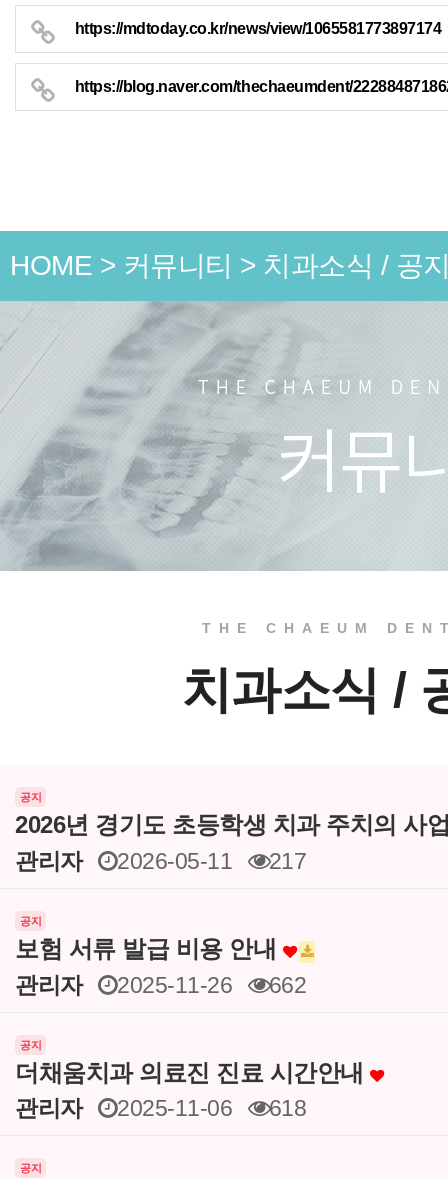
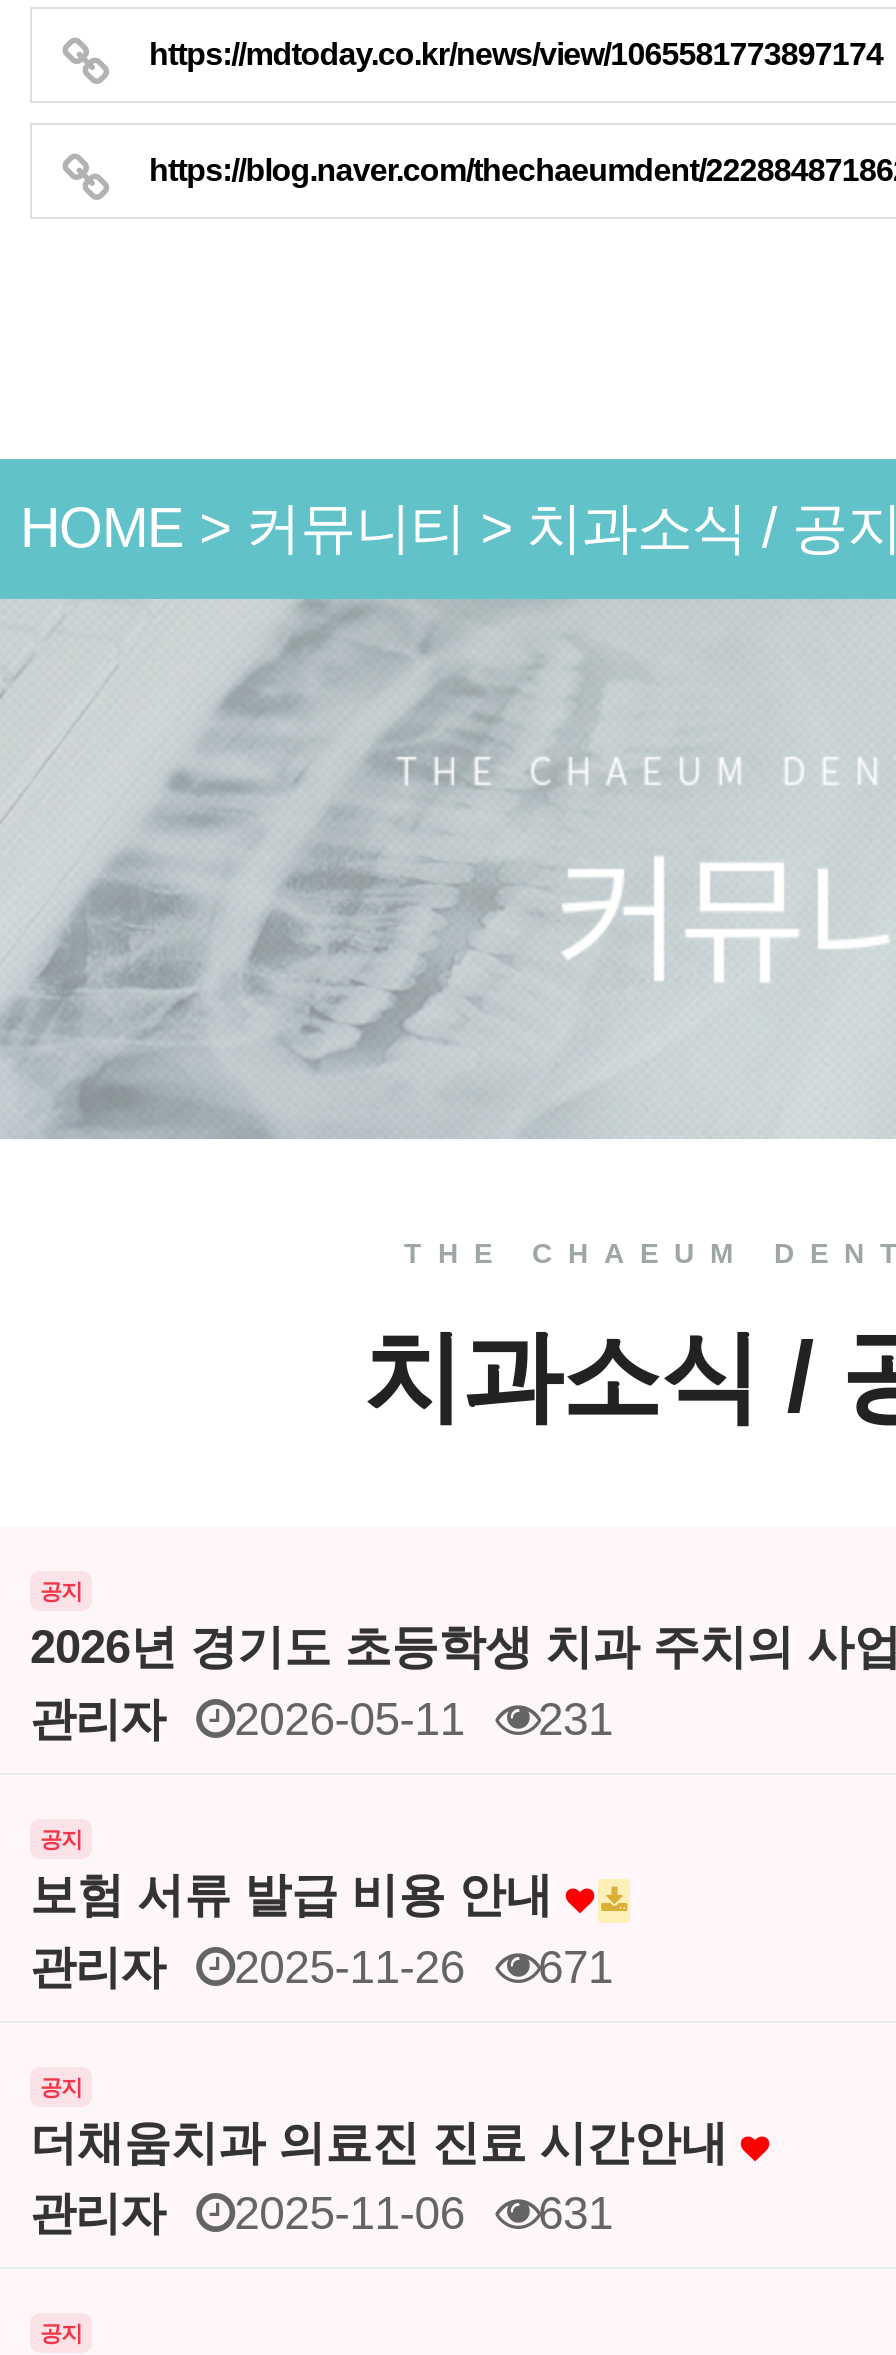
- 관리자 2026-05-11 217
+ 관리자 2026-05-11 231

- 관리자 2025-11-26 662
+ 관리자 2025-11-26 671

- 관리자 2025-11-06 618
+ 관리자 2025-11-06 631
